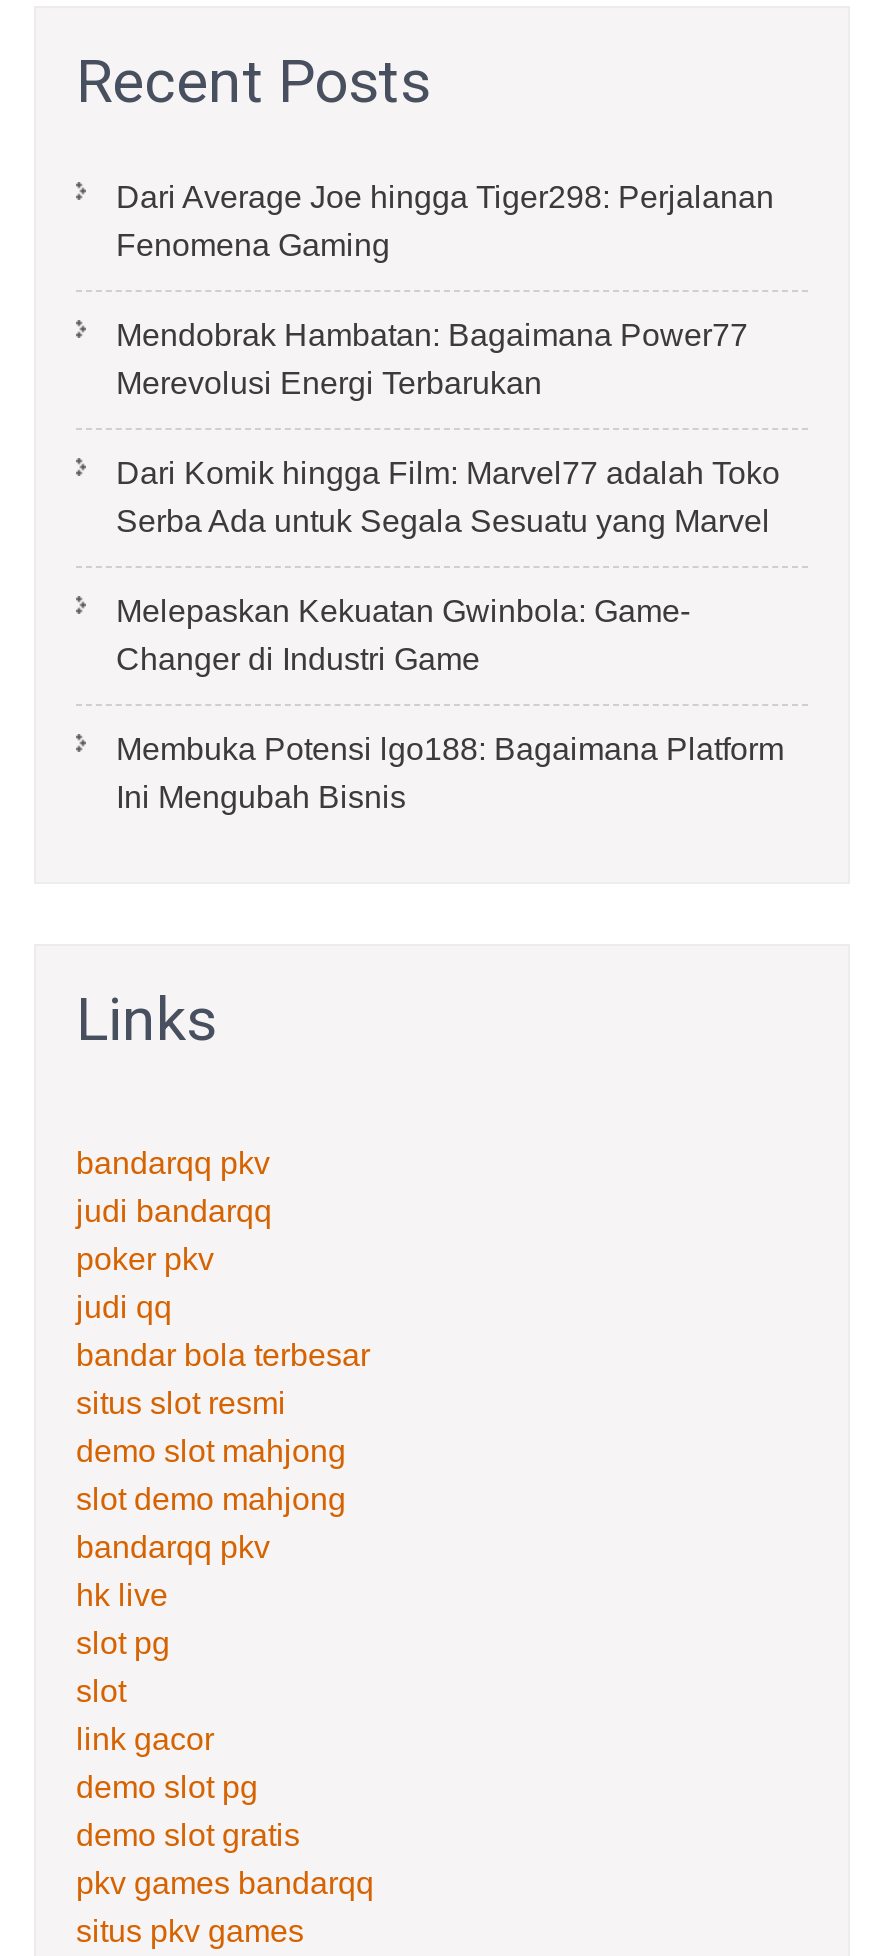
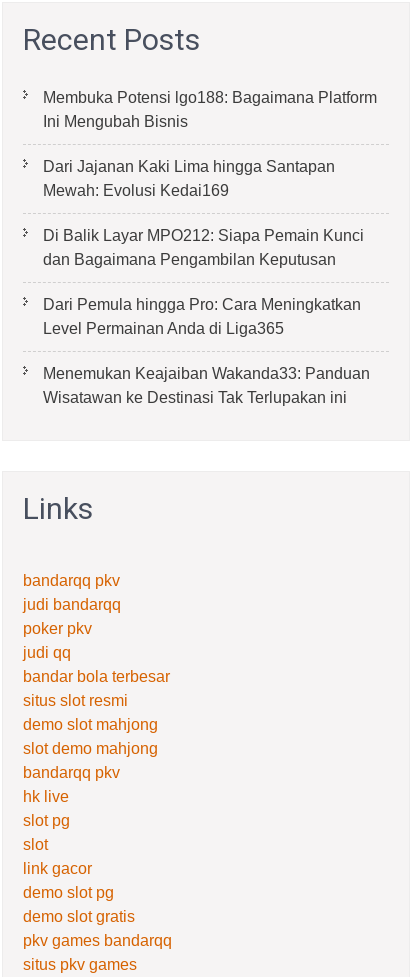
- Dari Average Joe hingga Tiger298: Perjalanan
- Fenomena Gaming
- Mendobrak Hambatan: Bagaimana Power77
- Merevolusi Energi Terbarukan
- Dari Komik hingga Film: Marvel77 adalah Toko
- Serba Ada untuk Segala Sesuatu yang Marvel
- Melepaskan Kekuatan Gwinbola: Game-
- Changer di Industri Game

moved up: Membuka Potensi lgo188: Bagaimana Platform | Ini Mengubah Bisnis

+ Dari Jajanan Kaki Lima hingga Santapan
+ Mewah: Evolusi Kedai169
+ Di Balik Layar MPO212: Siapa Pemain Kunci
+ dan Bagaimana Pengambilan Keputusan
+ Dari Pemula hingga Pro: Cara Meningkatkan
+ Level Permainan Anda di Liga365
+ Menemukan Keajaiban Wakanda33: Panduan
+ Wisatawan ke Destinasi Tak Terlupakan ini
